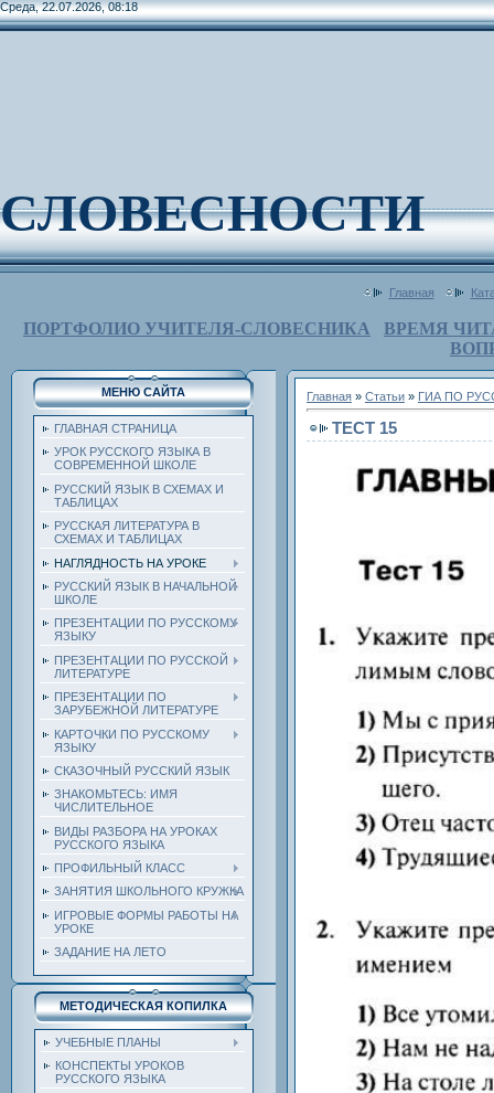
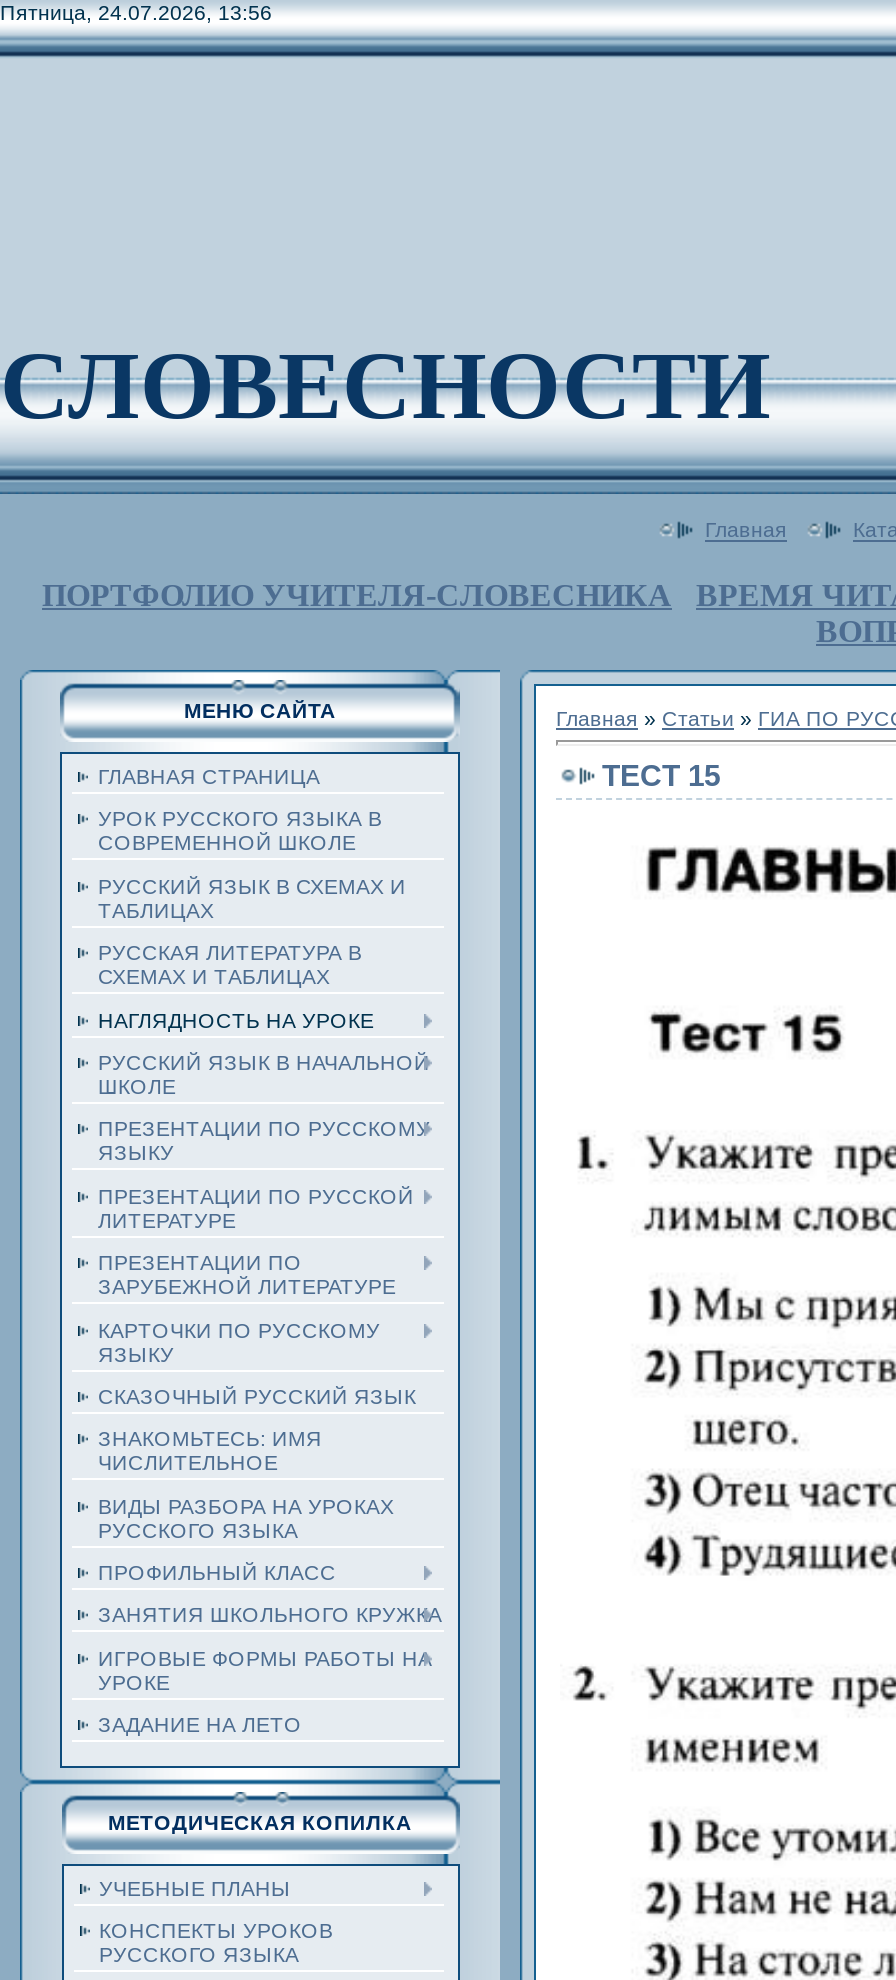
- Среда, 22.07.2026, 08:18
+ Пятница, 24.07.2026, 13:56
